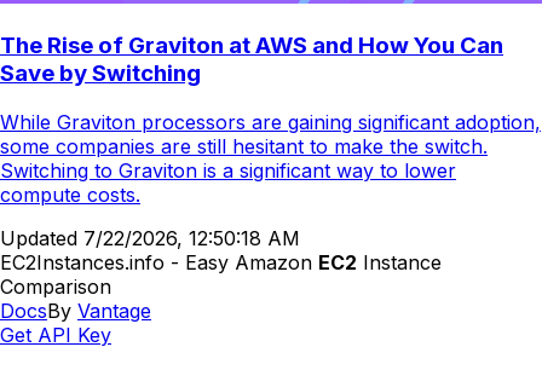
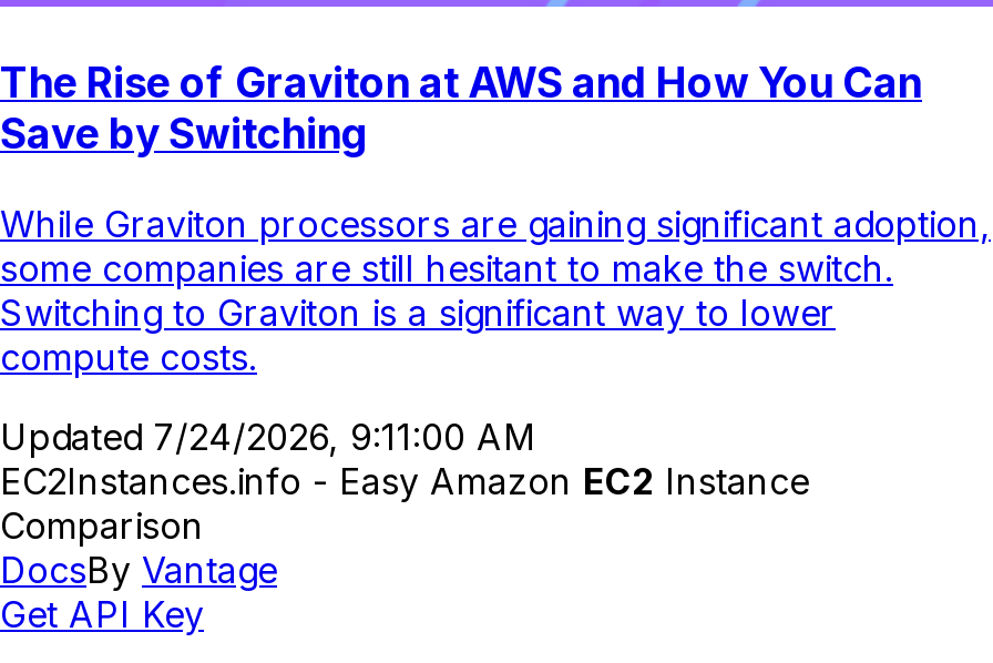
- Updated 7/22/2026, 12:50:18 AM
+ Updated 7/24/2026, 9:11:00 AM
